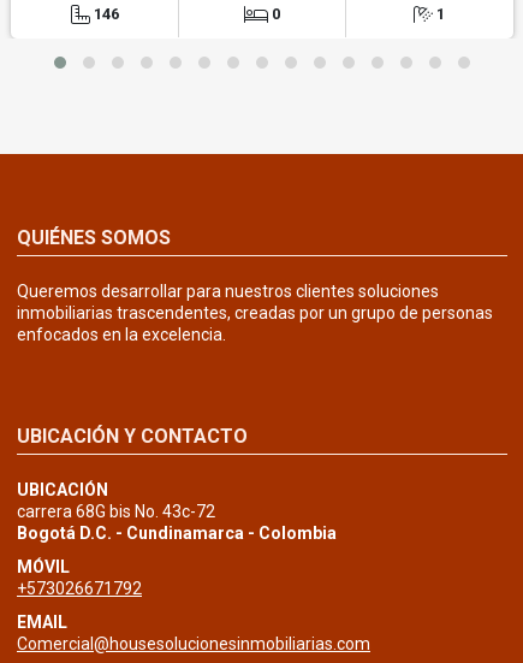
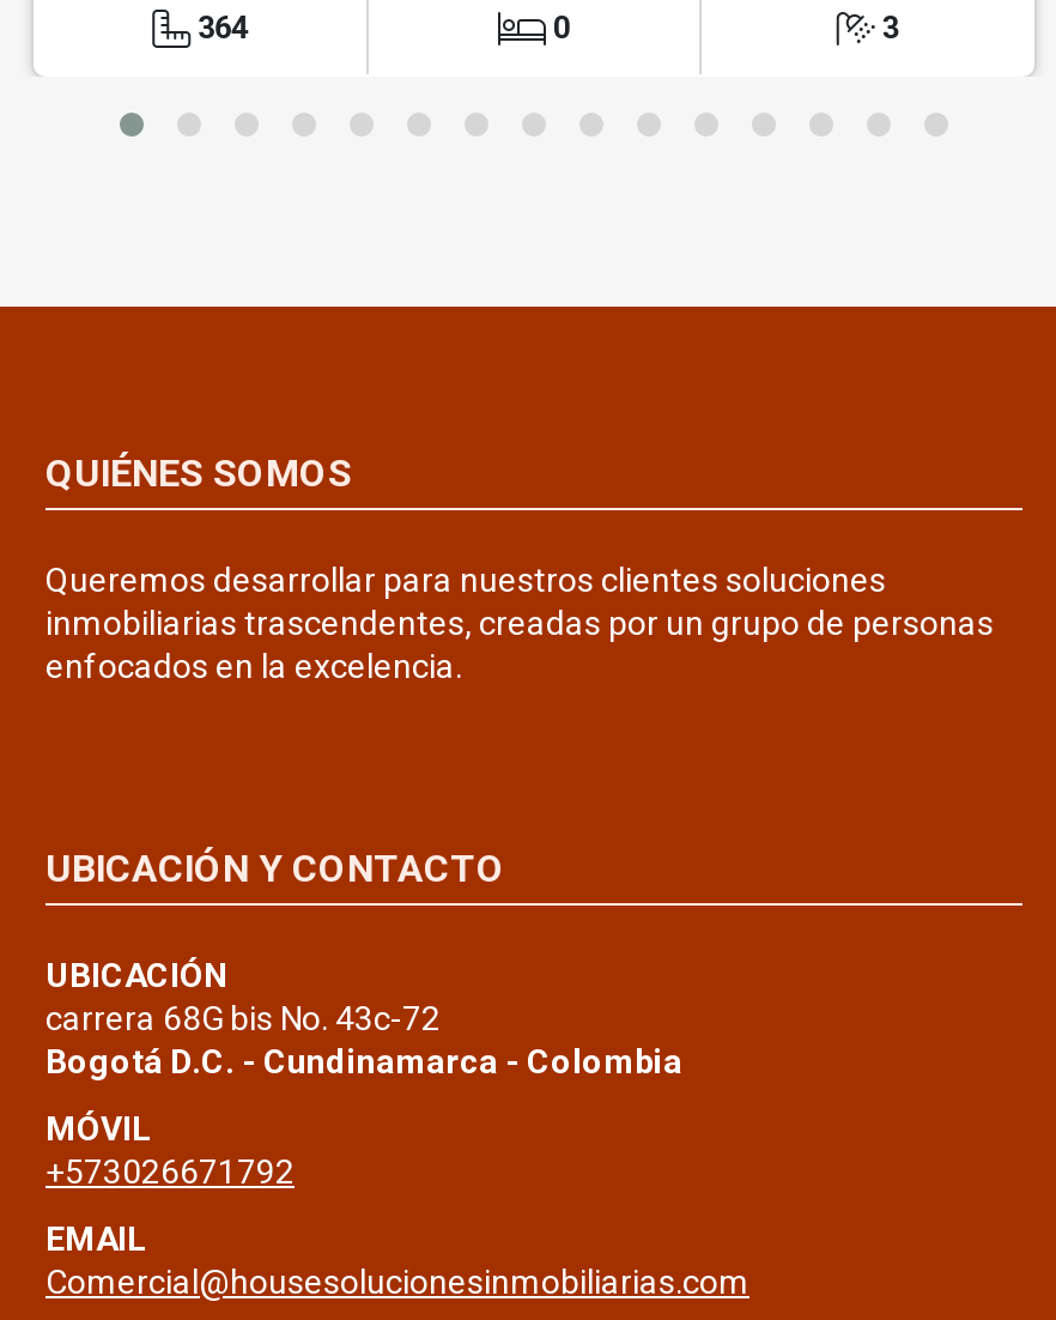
- 146
+ 364

- 1
+ 3
